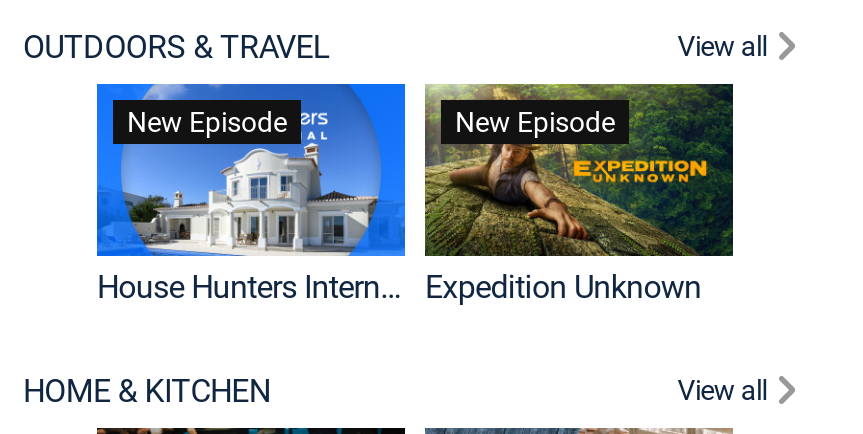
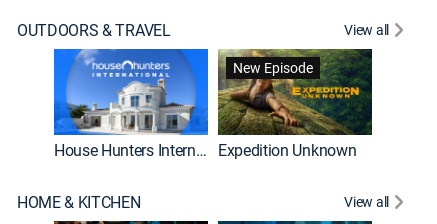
- New Episode
